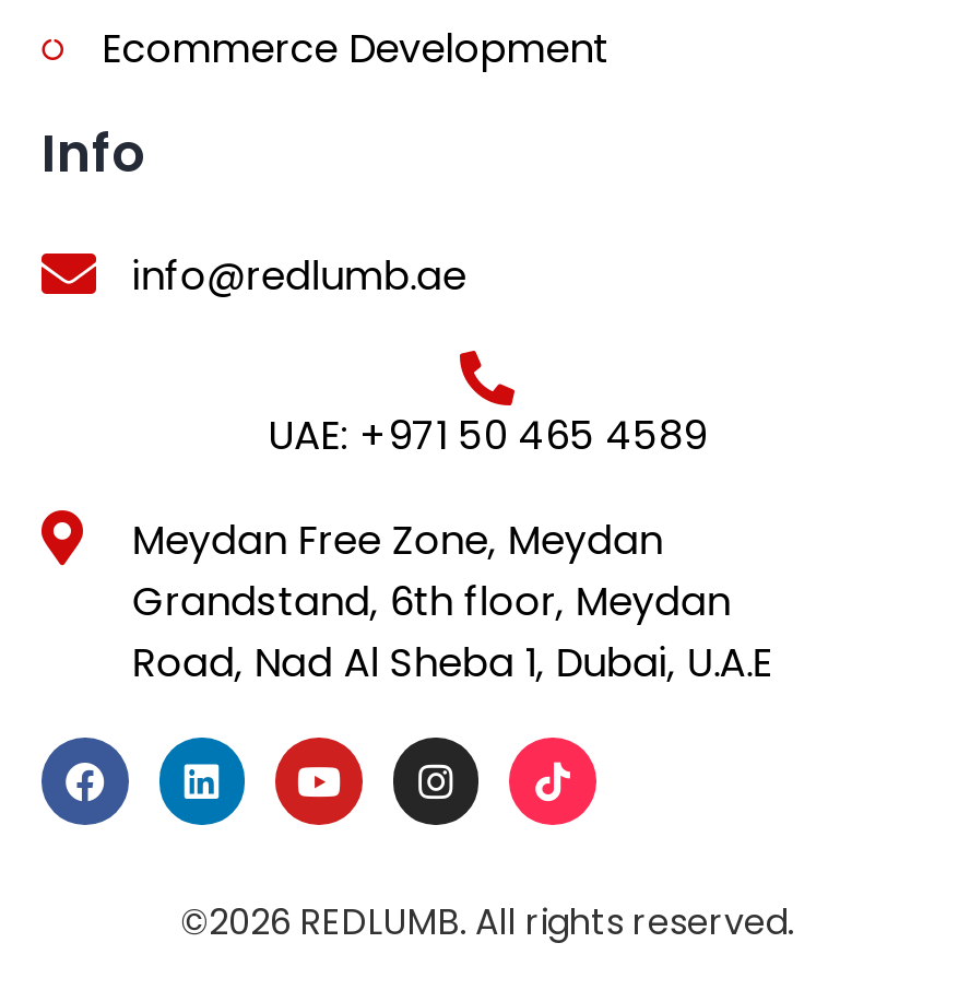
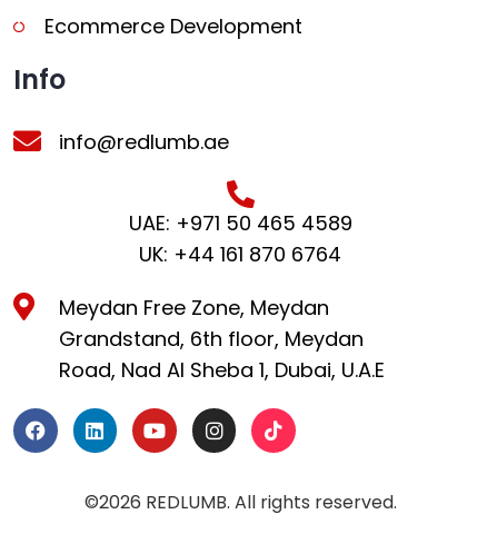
+ UK: +44 161 870 6764
